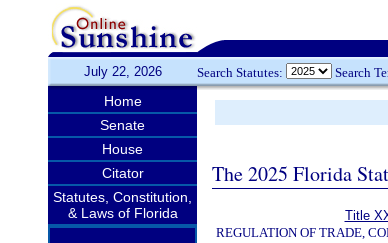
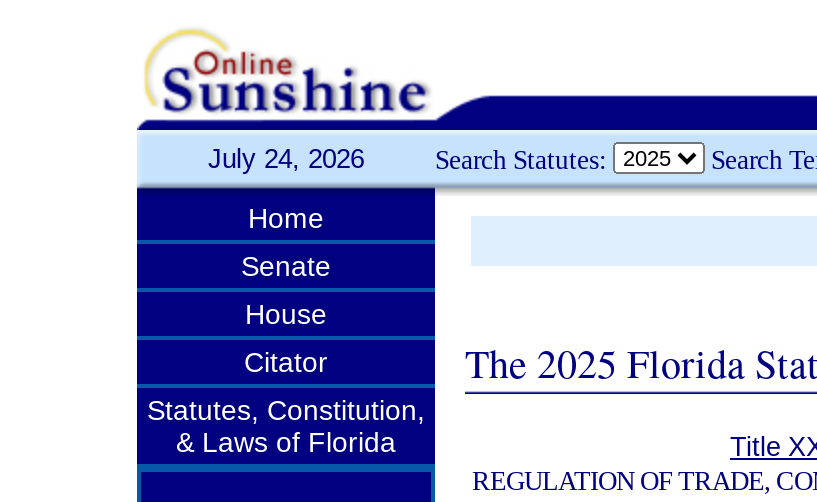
- July 22, 2026
+ July 24, 2026
